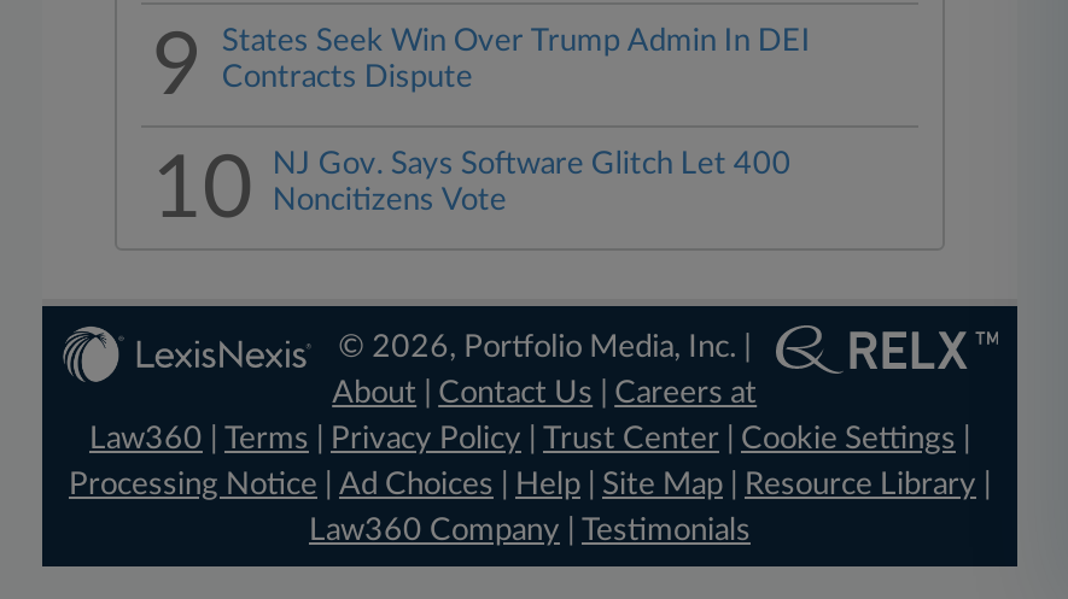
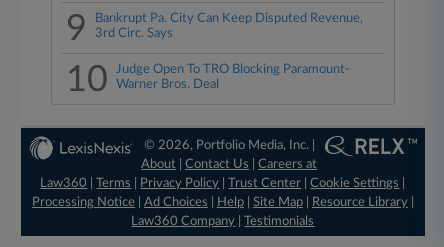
- States Seek Win Over Trump Admin In DEI
- Contracts Dispute
+ Bankrupt Pa. City Can Keep Disputed Revenue,
+ 3rd Circ. Says

- NJ Gov. Says Software Glitch Let 400
- Noncitizens Vote
+ Judge Open To TRO Blocking Paramount-
+ Warner Bros. Deal
